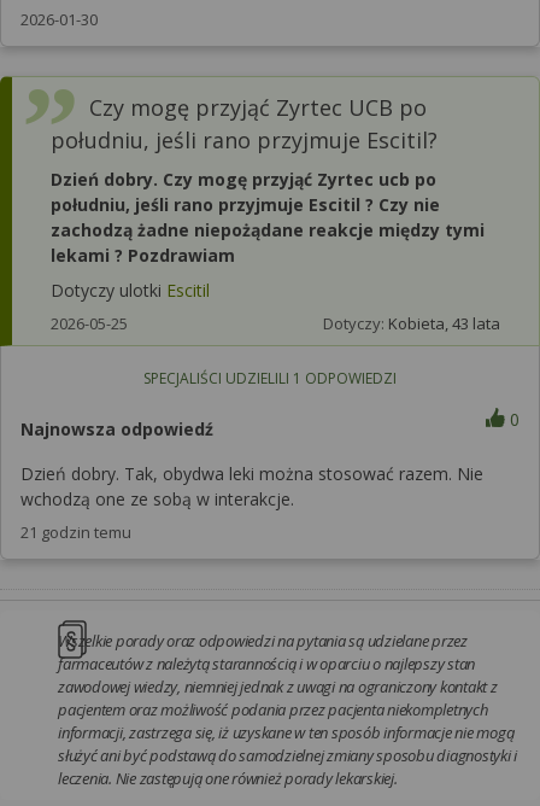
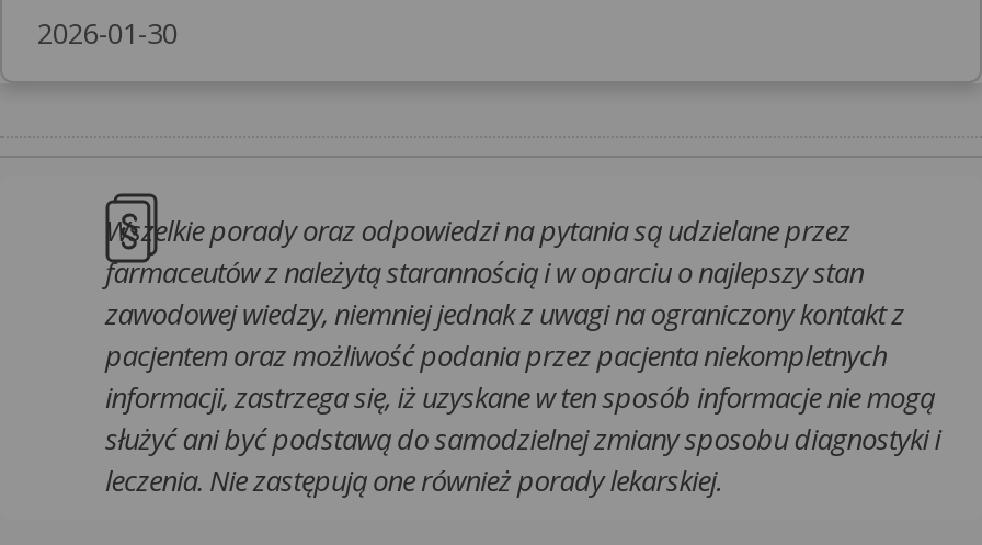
- [image]
- Czy mogę przyjąć Zyrtec UCB po
- południu, jeśli rano przyjmuje Escitil?
- Dzień dobry. Czy mogę przyjąć Zyrtec ucb po
- południu, jeśli rano przyjmuje Escitil ? Czy nie
- zachodzą żadne niepożądane reakcje między tymi
- lekami ? Pozdrawiam
- Dotyczy ulotki Escitil
- 2026-05-25
- Dotyczy: Kobieta, 43 lata
- SPECJALIŚCI UDZIELILI 1 ODPOWIEDZI
- Najnowsza odpowiedź
- 0
- Dzień dobry. Tak, obydwa leki można stosować razem. Nie
- wchodzą one ze sobą w interakcje.
- 21 godzin temu
